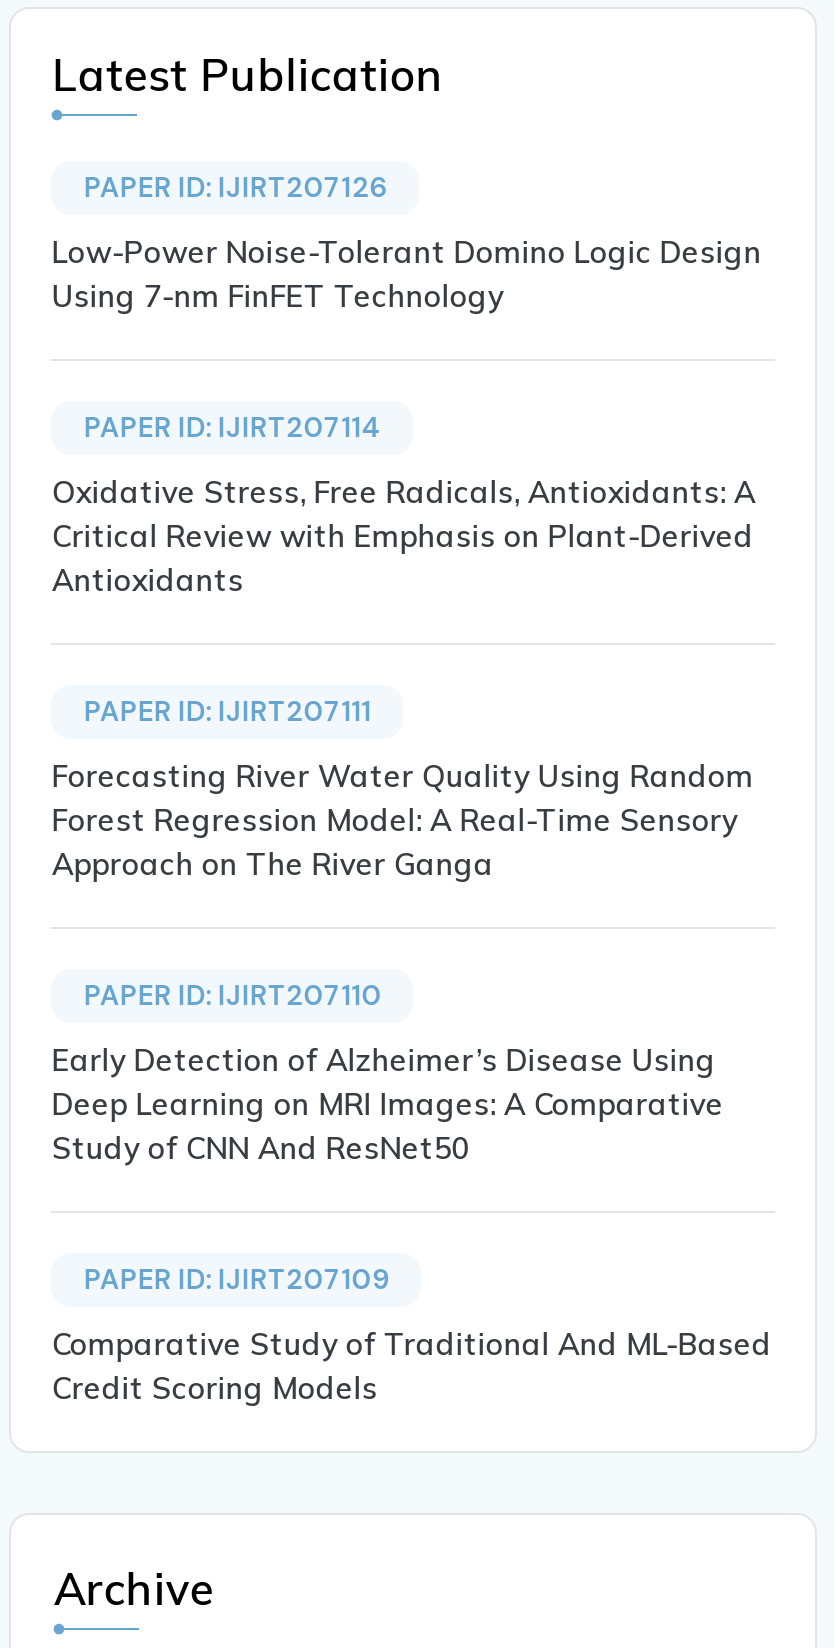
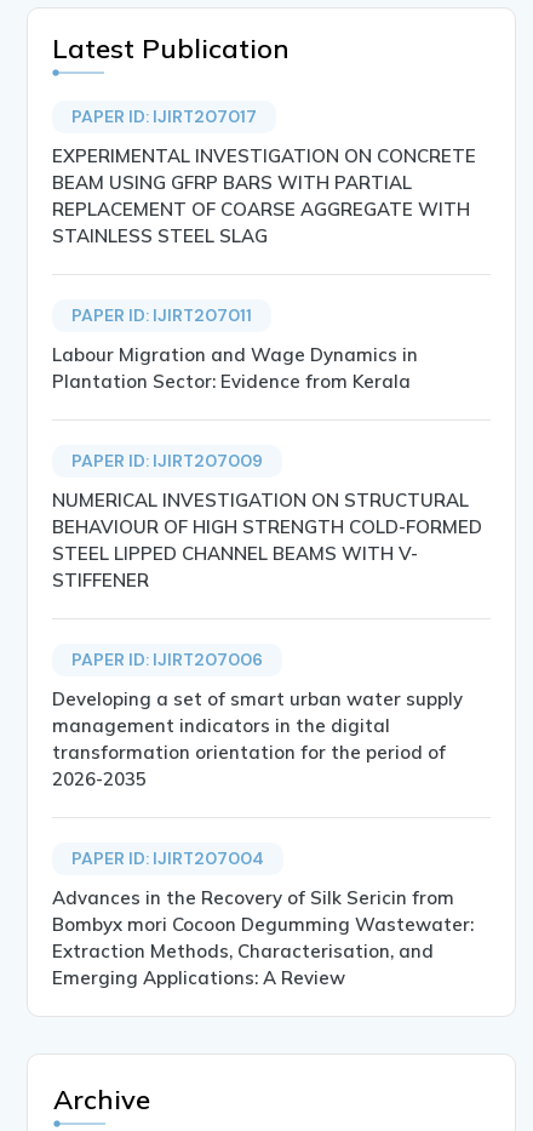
- PAPER ID: IJIRT207126
+ PAPER ID: IJIRT207017

- Low-Power Noise-Tolerant Domino Logic Design
- Using 7-nm FinFET Technology
+ EXPERIMENTAL INVESTIGATION ON CONCRETE
+ BEAM USING GFRP BARS WITH PARTIAL
+ REPLACEMENT OF COARSE AGGREGATE WITH
+ STAINLESS STEEL SLAG

- PAPER ID: IJIRT207114
+ PAPER ID: IJIRT207011

- Oxidative Stress, Free Radicals, Antioxidants: A
- Critical Review with Emphasis on Plant-Derived
- Antioxidants
+ Labour Migration and Wage Dynamics in
+ Plantation Sector: Evidence from Kerala

- PAPER ID: IJIRT207111
+ PAPER ID: IJIRT207009

- Forecasting River Water Quality Using Random
- Forest Regression Model: A Real-Time Sensory
- Approach on The River Ganga
+ NUMERICAL INVESTIGATION ON STRUCTURAL
+ BEHAVIOUR OF HIGH STRENGTH COLD-FORMED
+ STEEL LIPPED CHANNEL BEAMS WITH V-
+ STIFFENER

- PAPER ID: IJIRT207110
+ PAPER ID: IJIRT207006

- Early Detection of Alzheimer’s Disease Using
- Deep Learning on MRI Images: A Comparative
- Study of CNN And ResNet50
+ Developing a set of smart urban water supply
+ management indicators in the digital
+ transformation orientation for the period of
+ 2026-2035

- PAPER ID: IJIRT207109
+ PAPER ID: IJIRT207004

- Comparative Study of Traditional And ML-Based
- Credit Scoring Models
+ Advances in the Recovery of Silk Sericin from
+ Bombyx mori Cocoon Degumming Wastewater:
+ Extraction Methods, Characterisation, and
+ Emerging Applications: A Review
